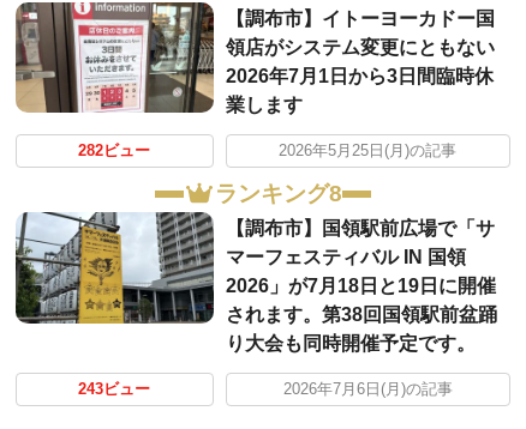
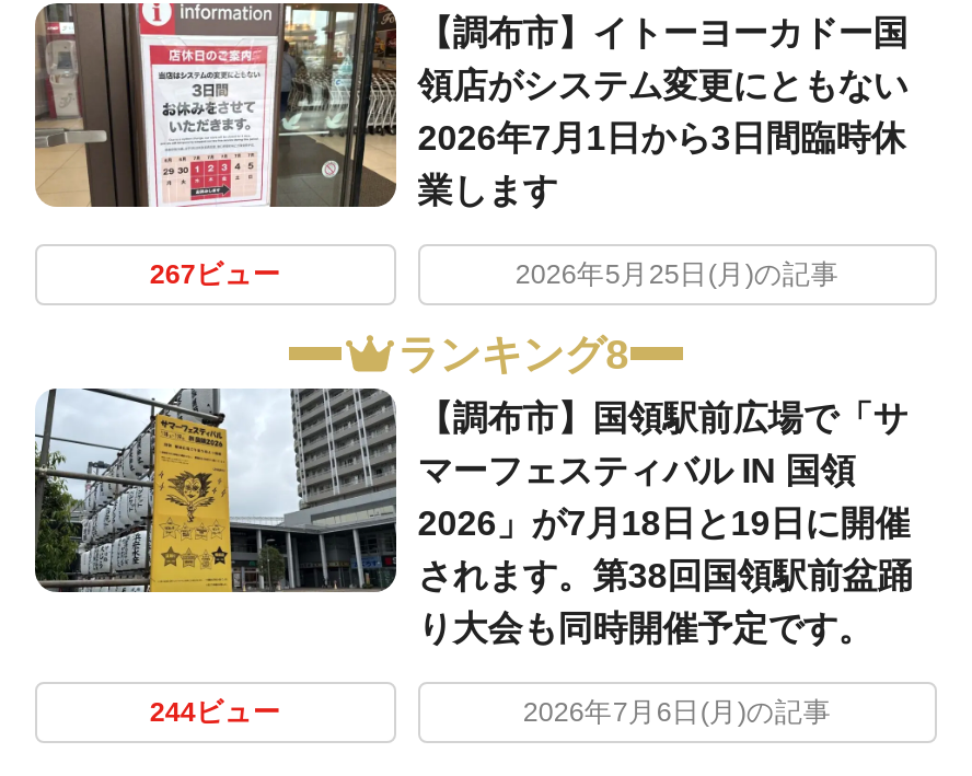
- 282ビュー
+ 267ビュー

- 243ビュー
+ 244ビュー
